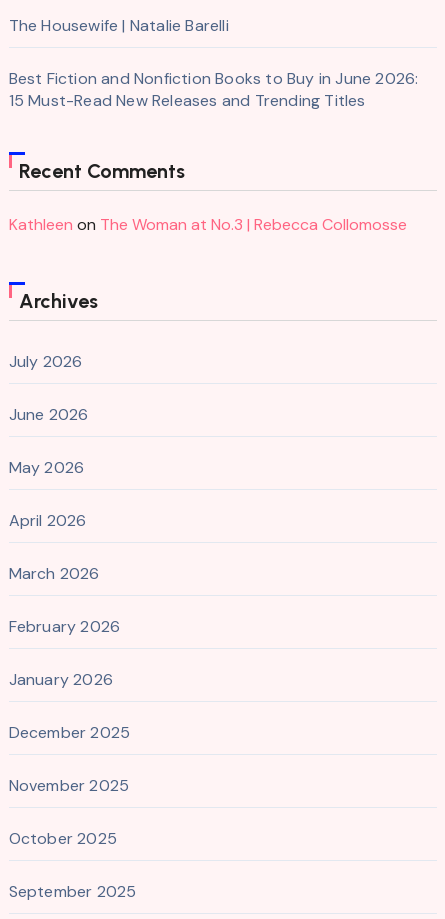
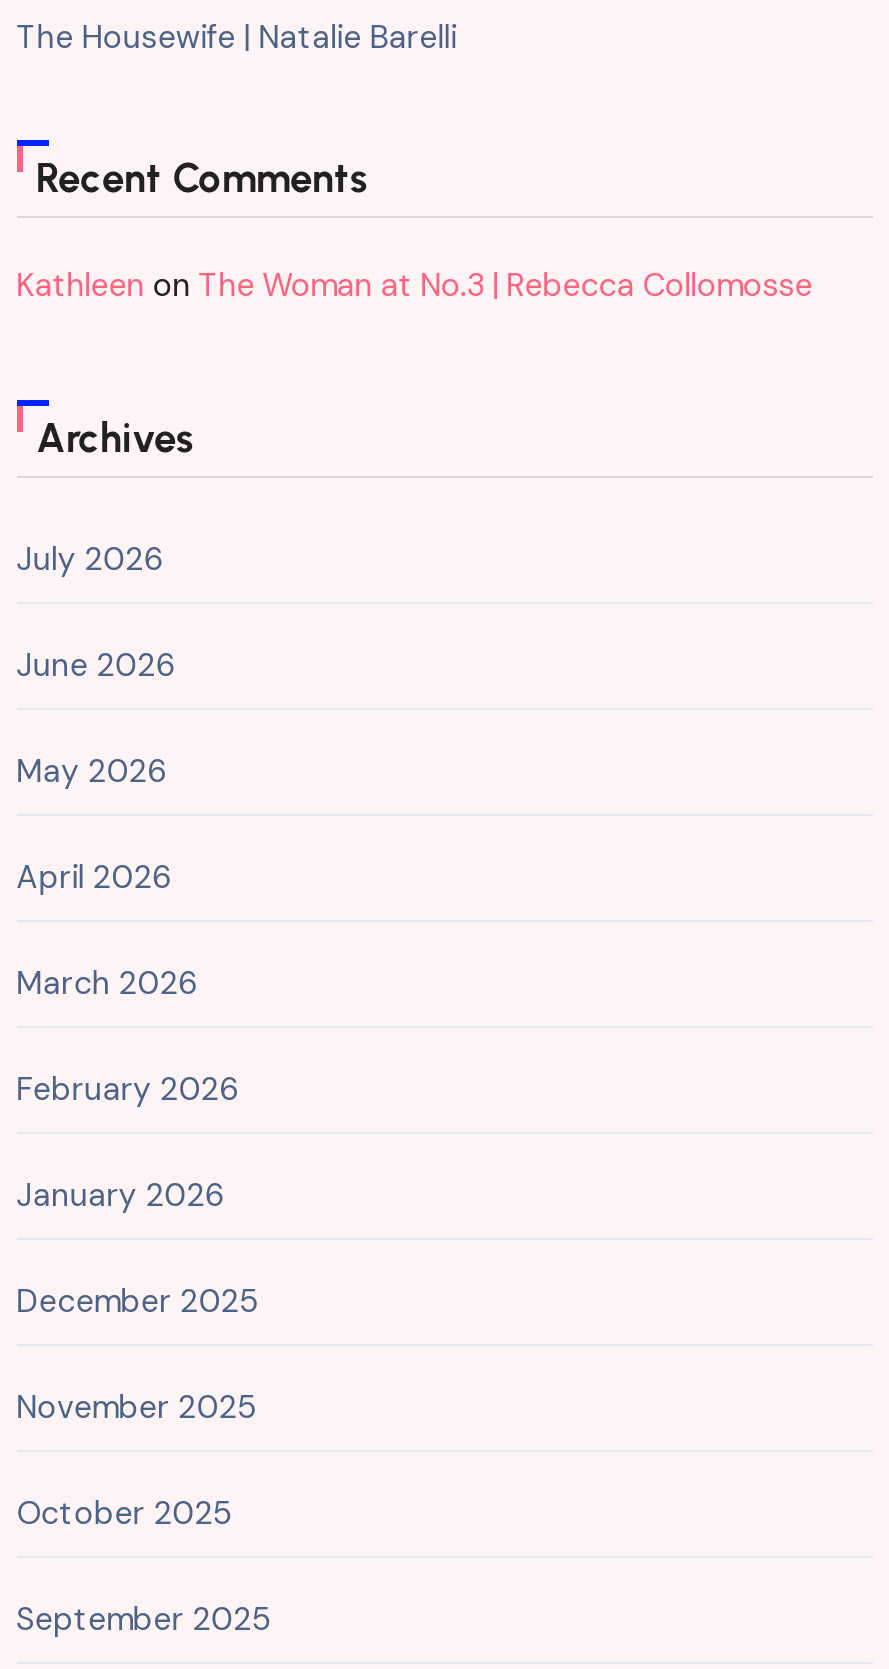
- Best Fiction and Nonfiction Books to Buy in June 2026:
- 15 Must-Read New Releases and Trending Titles
